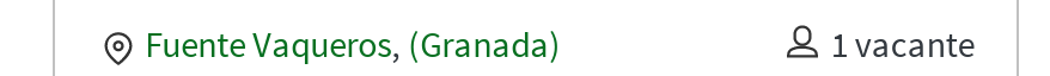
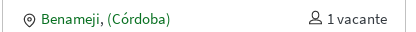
- Fuente Vaqueros, (Granada)
+ Benameji, (Córdoba)
